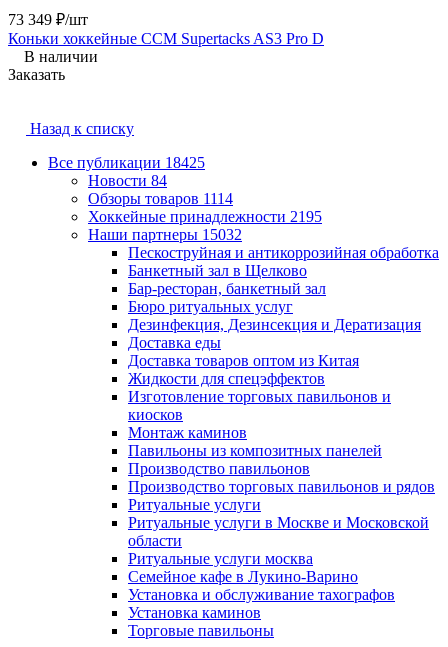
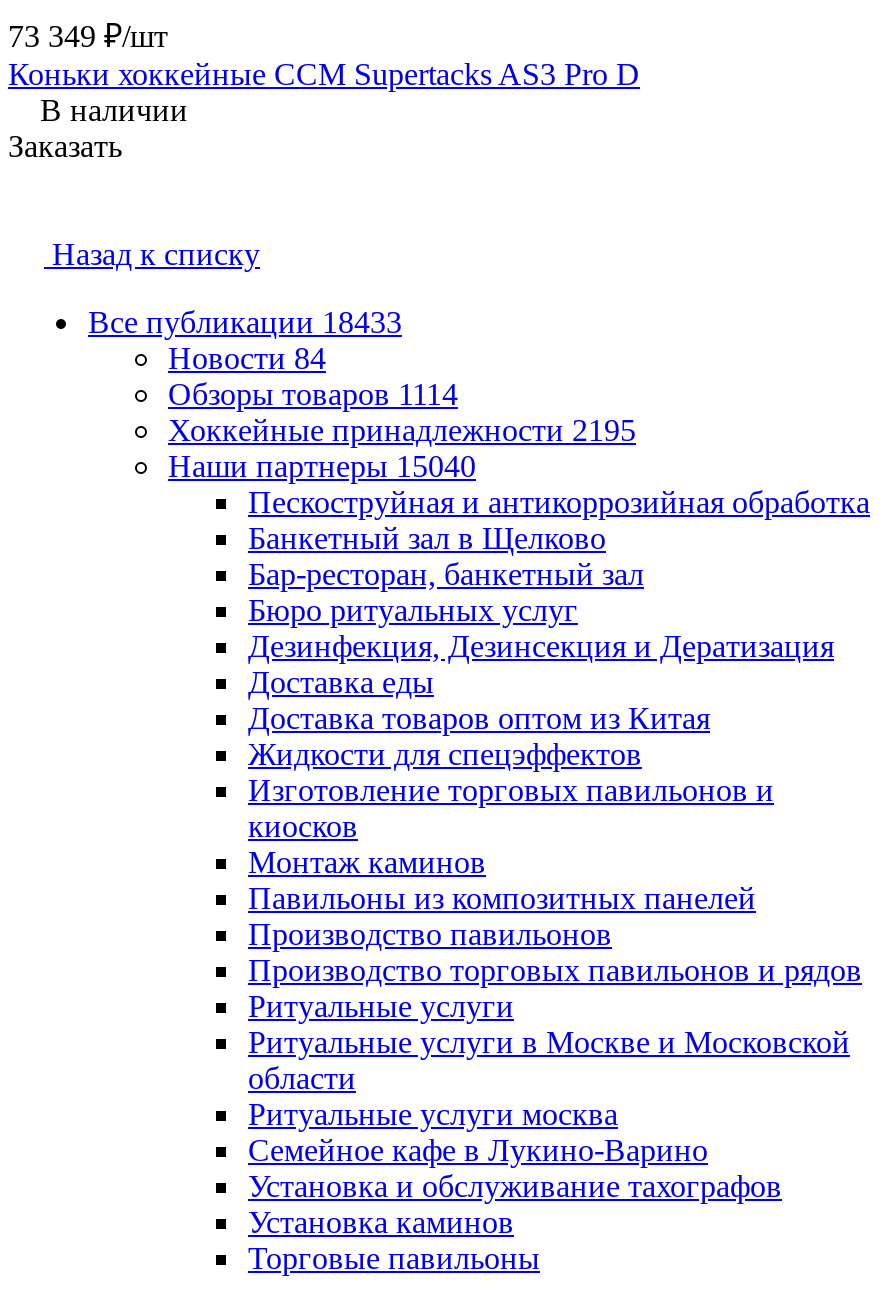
- Все публикации 18425
+ Все публикации 18433

- Наши партнеры 15032
+ Наши партнеры 15040
